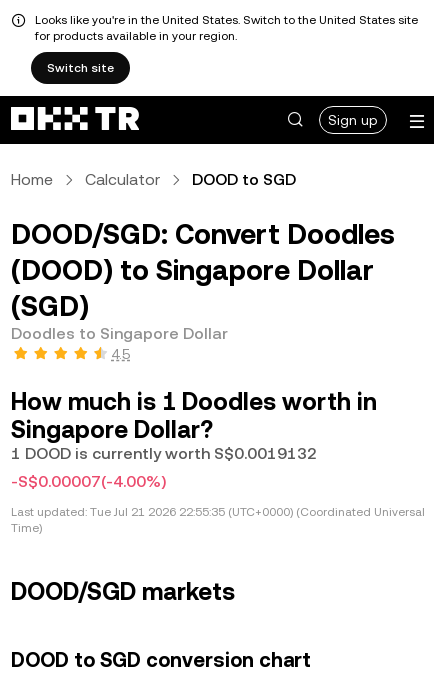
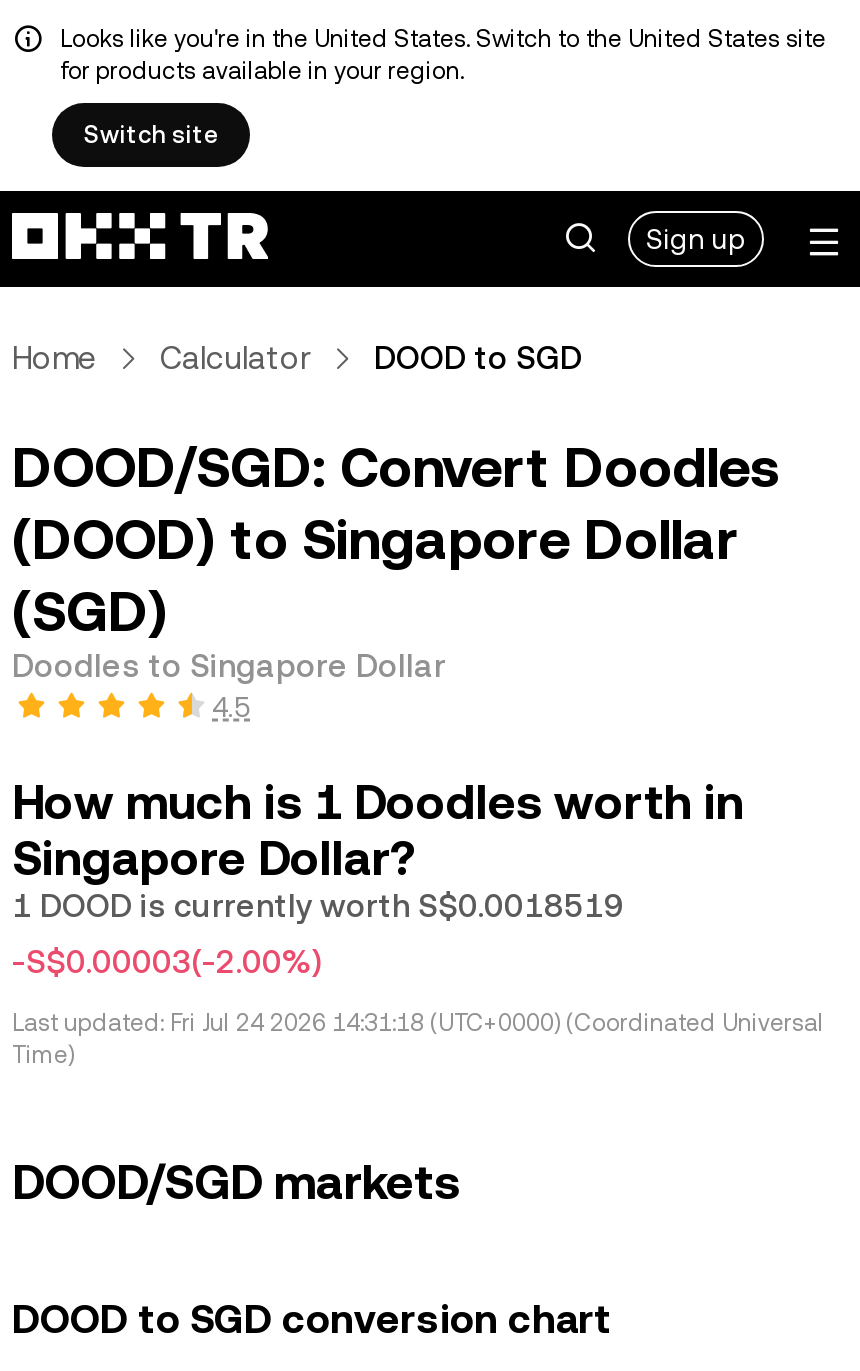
- 1 DOOD is currently worth S$0.0019132
+ 1 DOOD is currently worth S$0.0018519

- -S$0.00007(-4.00%)
+ -S$0.00003(-2.00%)

- Last updated: Tue Jul 21 2026 22:55:35 (UTC+0000) (Coordinated Universal
+ Last updated: Fri Jul 24 2026 14:31:18 (UTC+0000) (Coordinated Universal
